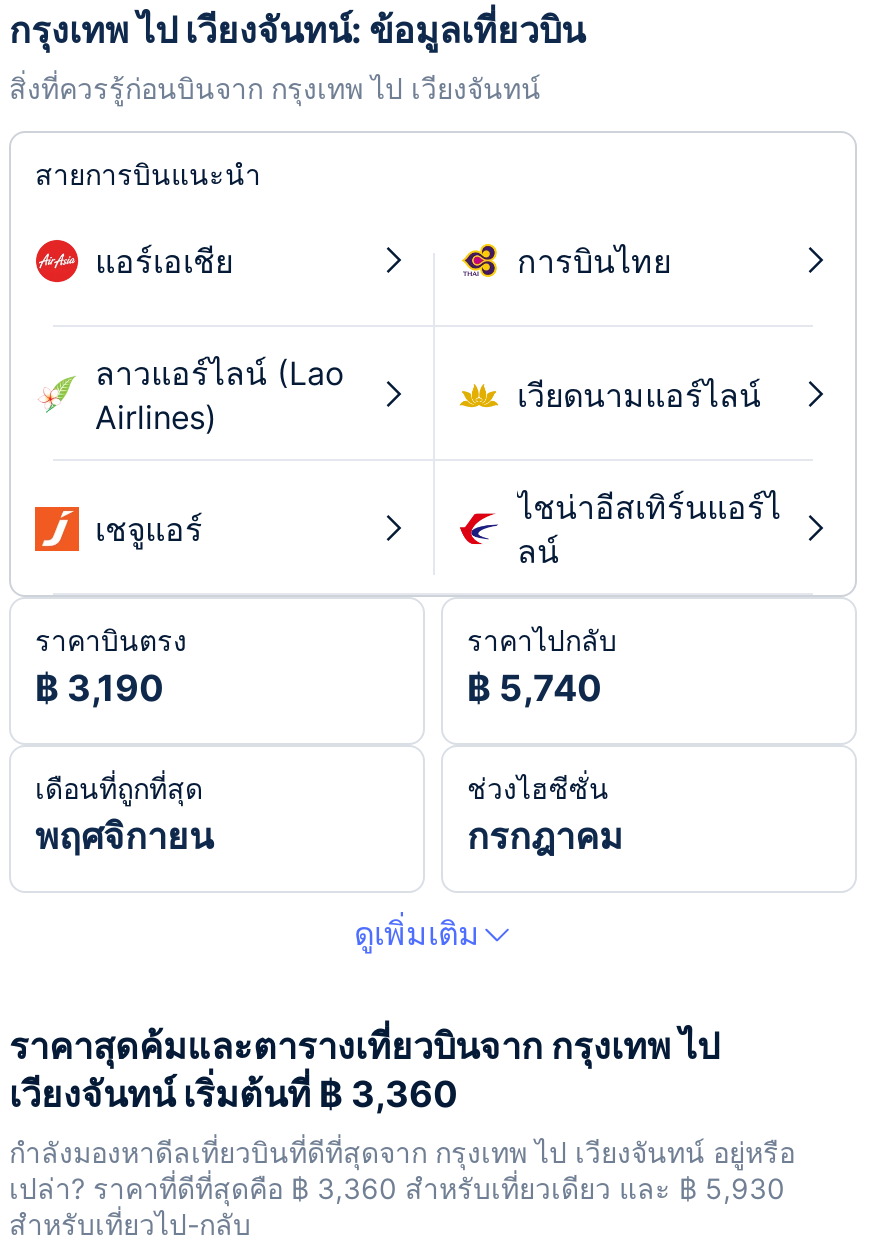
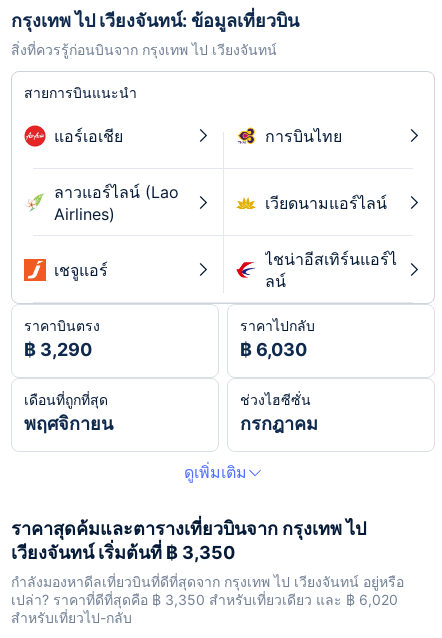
- ฿ 3,190
+ ฿ 3,290

- ฿ 5,740
+ ฿ 6,030

- เวียงจันทน์ เริ่มต้นที่ ฿ 3,360
+ เวียงจันทน์ เริ่มต้นที่ ฿ 3,350

- เปล่า? ราคาที่ดีที่สุดคือ ฿ 3,360 สำหรับเที่ยวเดียว และ ฿ 5,930
+ เปล่า? ราคาที่ดีที่สุดคือ ฿ 3,350 สำหรับเที่ยวเดียว และ ฿ 6,020
